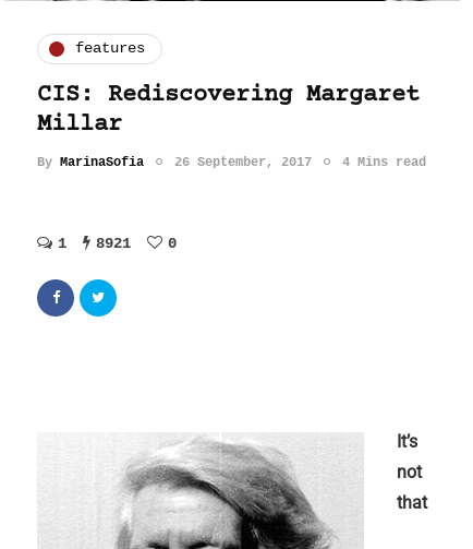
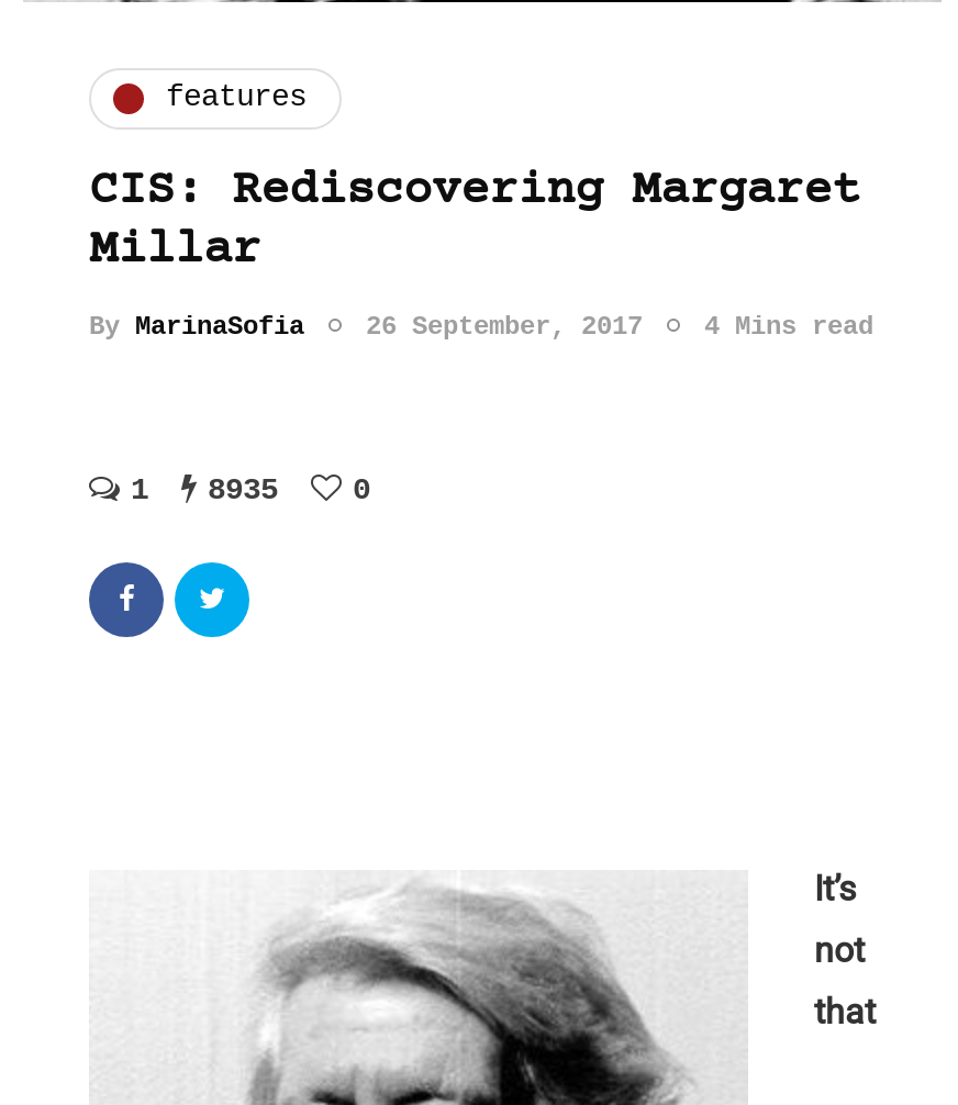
- 1 8921
+ 1 8935
